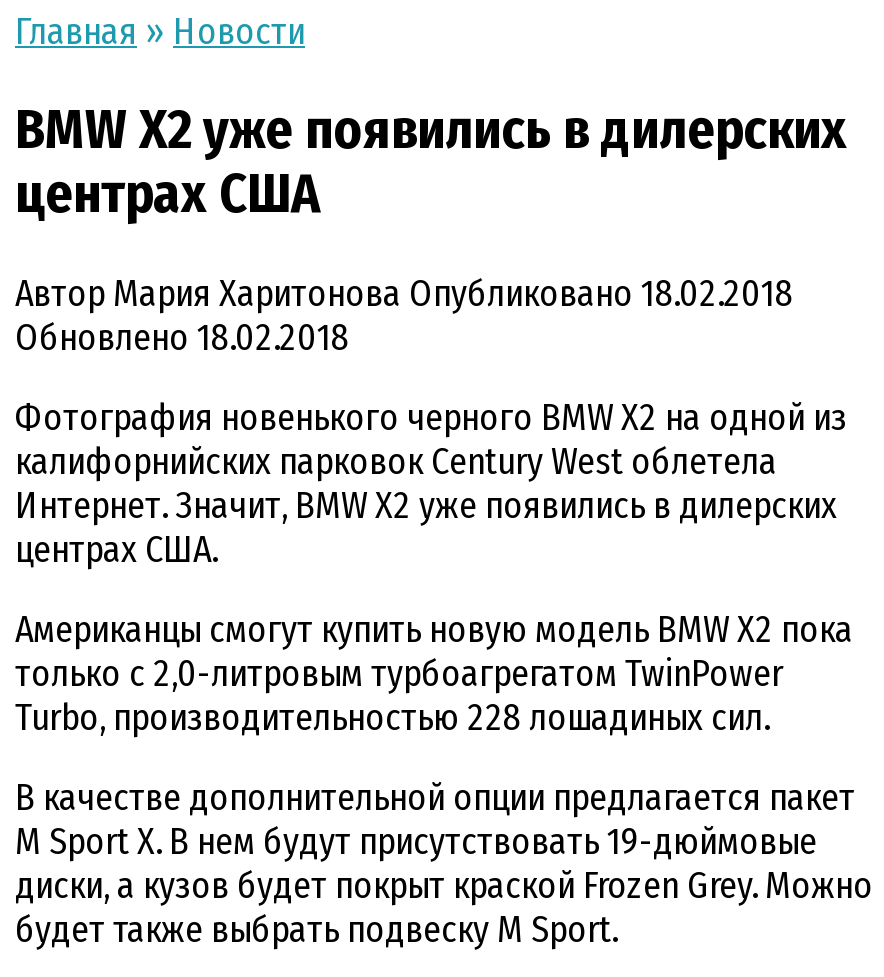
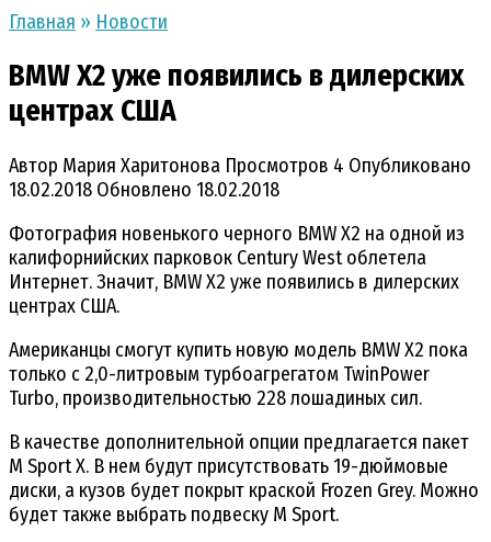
- Автор Мария Харитонова Опубликовано 18.02.2018
- Обновлено 18.02.2018
+ Автор Мария Харитонова Просмотров 4 Опубликовано
+ 18.02.2018 Обновлено 18.02.2018
